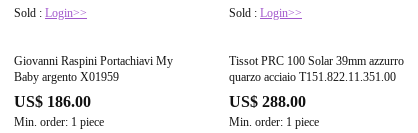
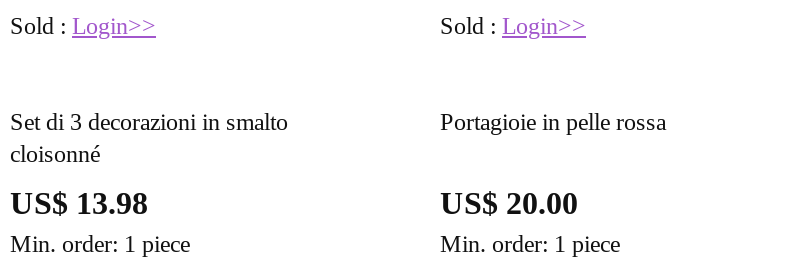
- Giovanni Raspini Portachiavi My
- Baby argento X01959
+ Set di 3 decorazioni in smalto
+ cloisonné

- Tissot PRC 100 Solar 39mm azzurro
- quarzo acciaio T151.822.11.351.00
+ Portagioie in pelle rossa

- US$ 186.00
+ US$ 13.98

- US$ 288.00
+ US$ 20.00
